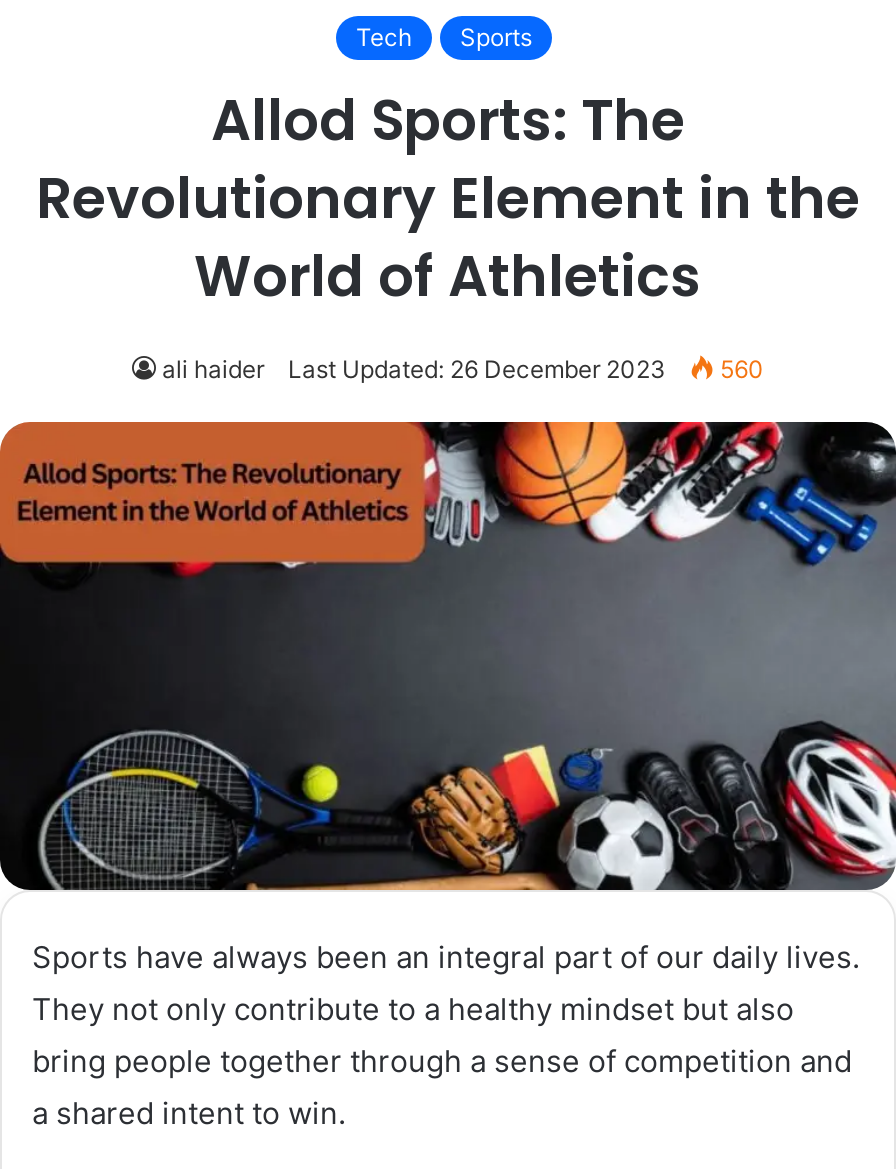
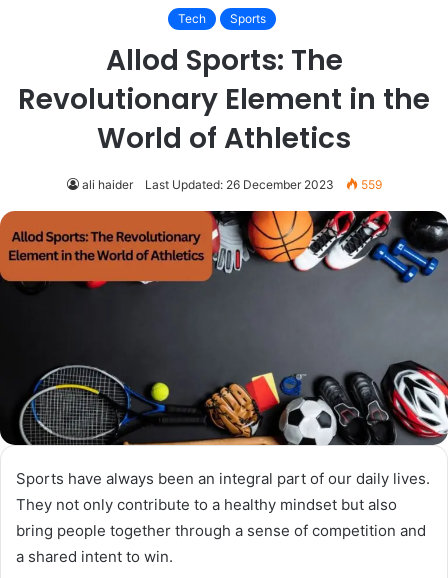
- ali haider Last Updated: 26 December 2023 560
+ ali haider Last Updated: 26 December 2023 559
